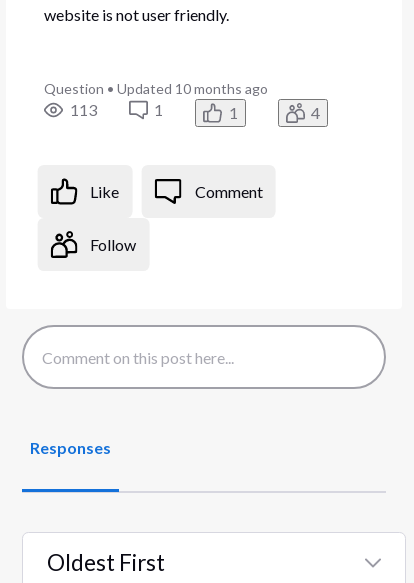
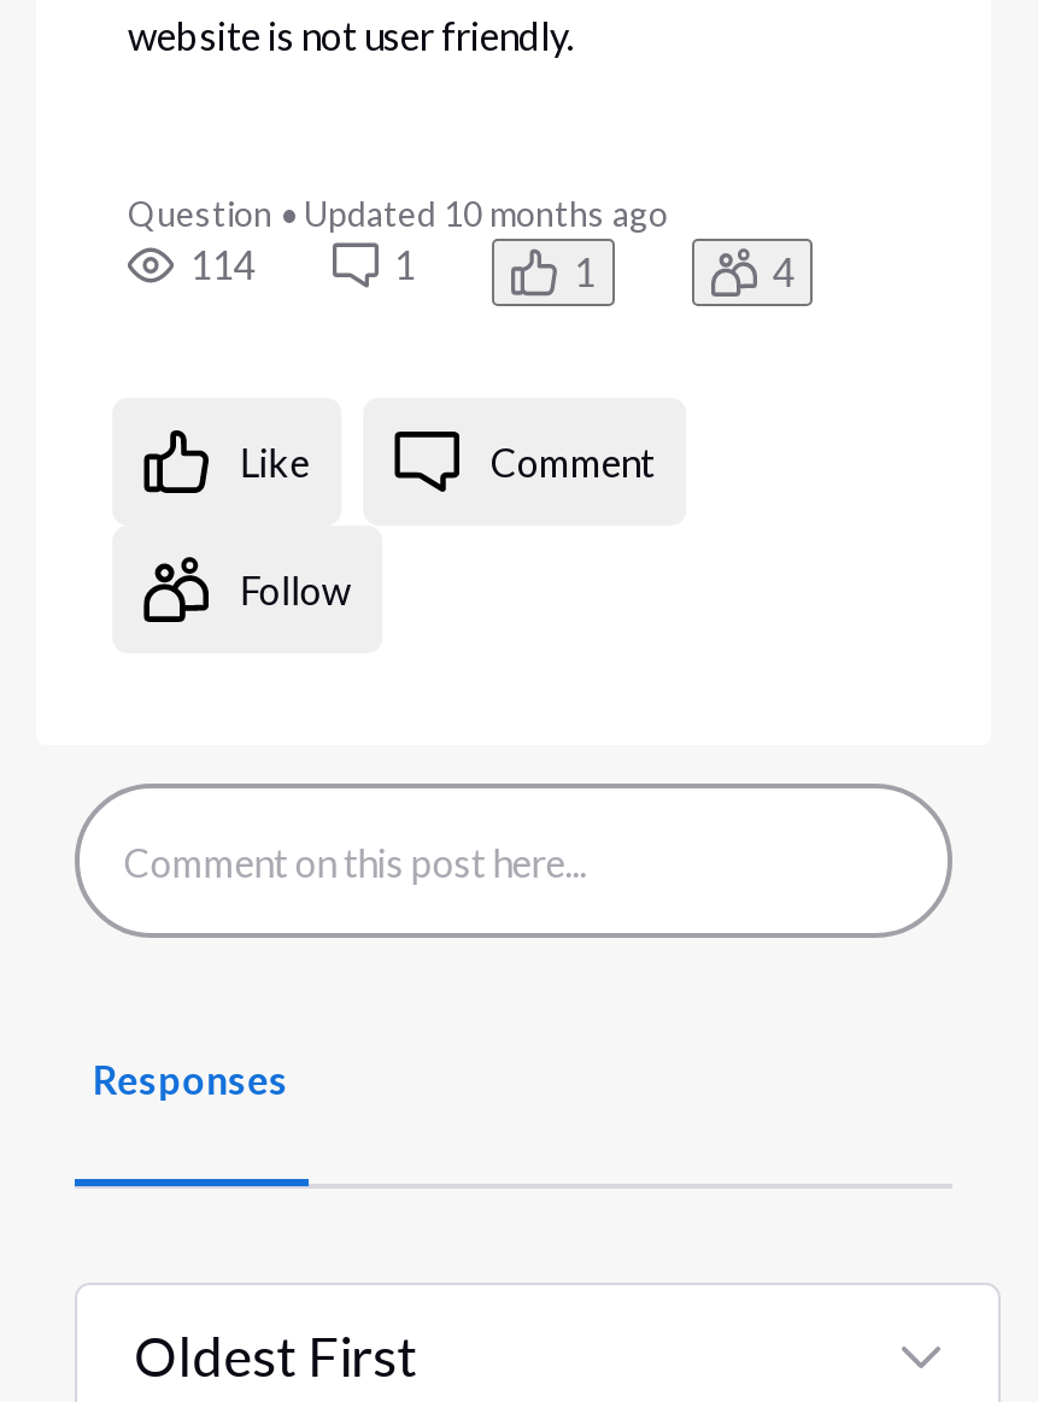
- 113
+ 114
